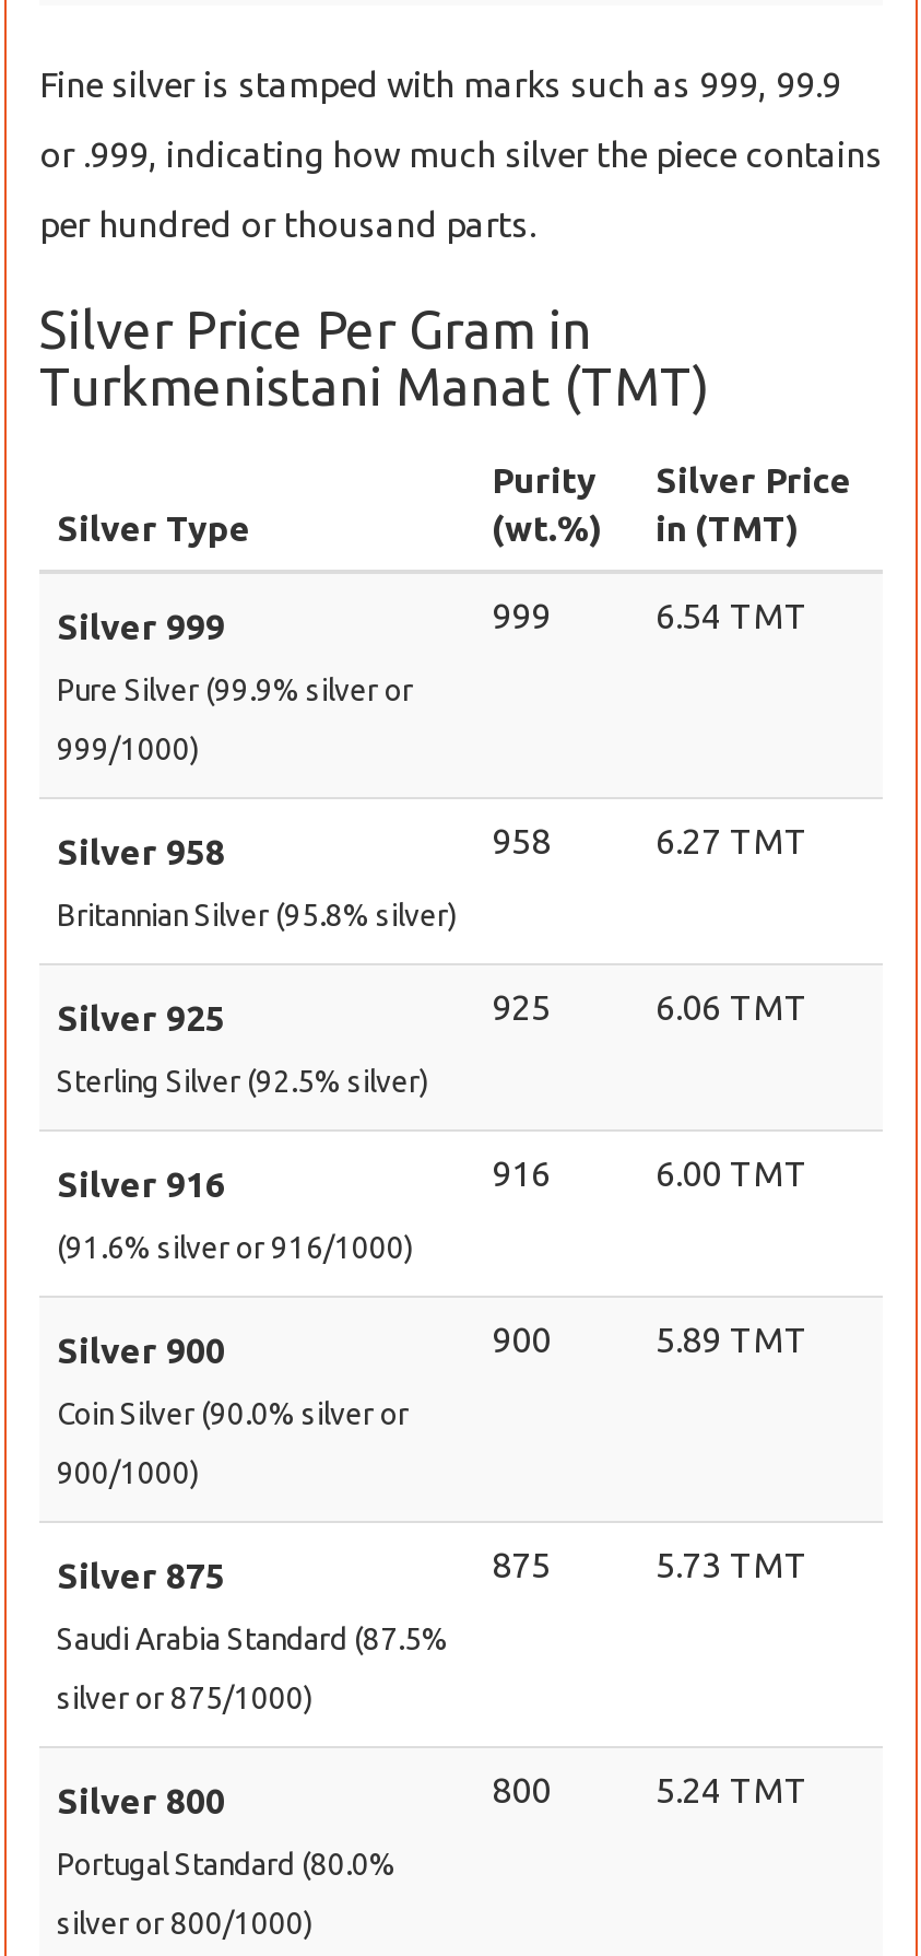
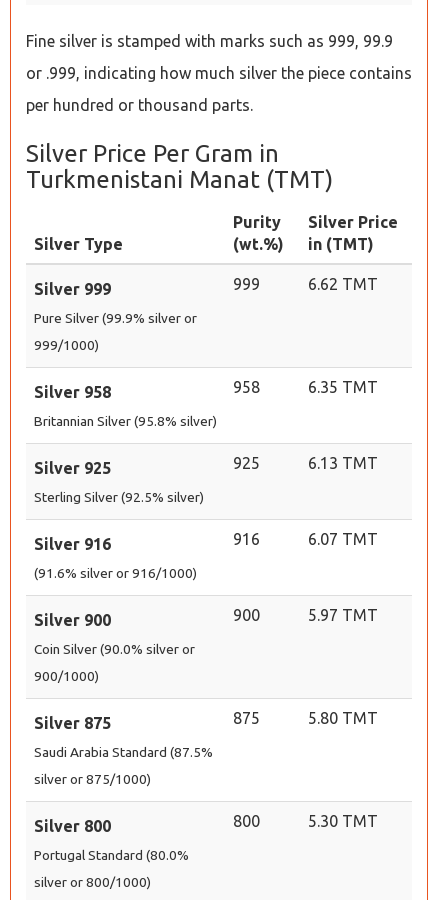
- 6.54 TMT
+ 6.62 TMT

- 6.27 TMT
+ 6.35 TMT

- 6.06 TMT
+ 6.13 TMT

- 6.00 TMT
+ 6.07 TMT

- 5.89 TMT
+ 5.97 TMT

- 5.73 TMT
+ 5.80 TMT

- 5.24 TMT
+ 5.30 TMT
